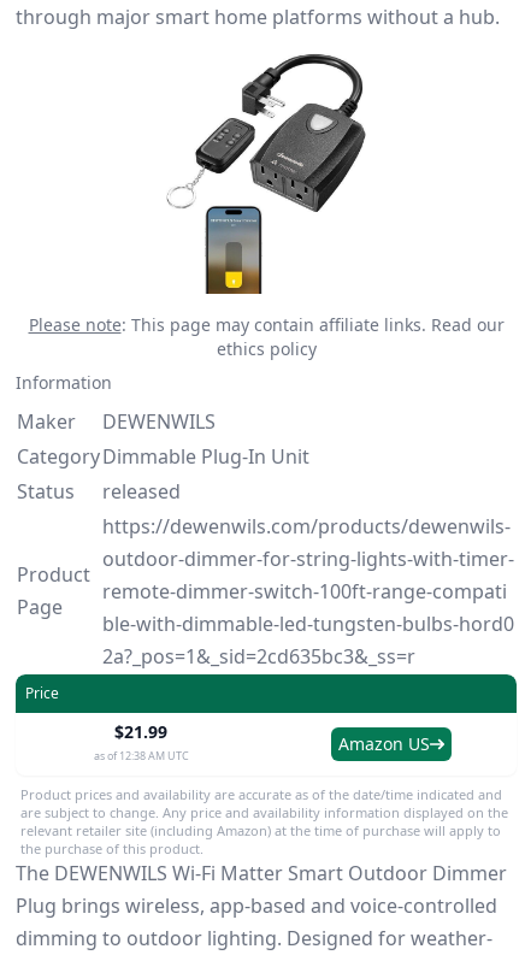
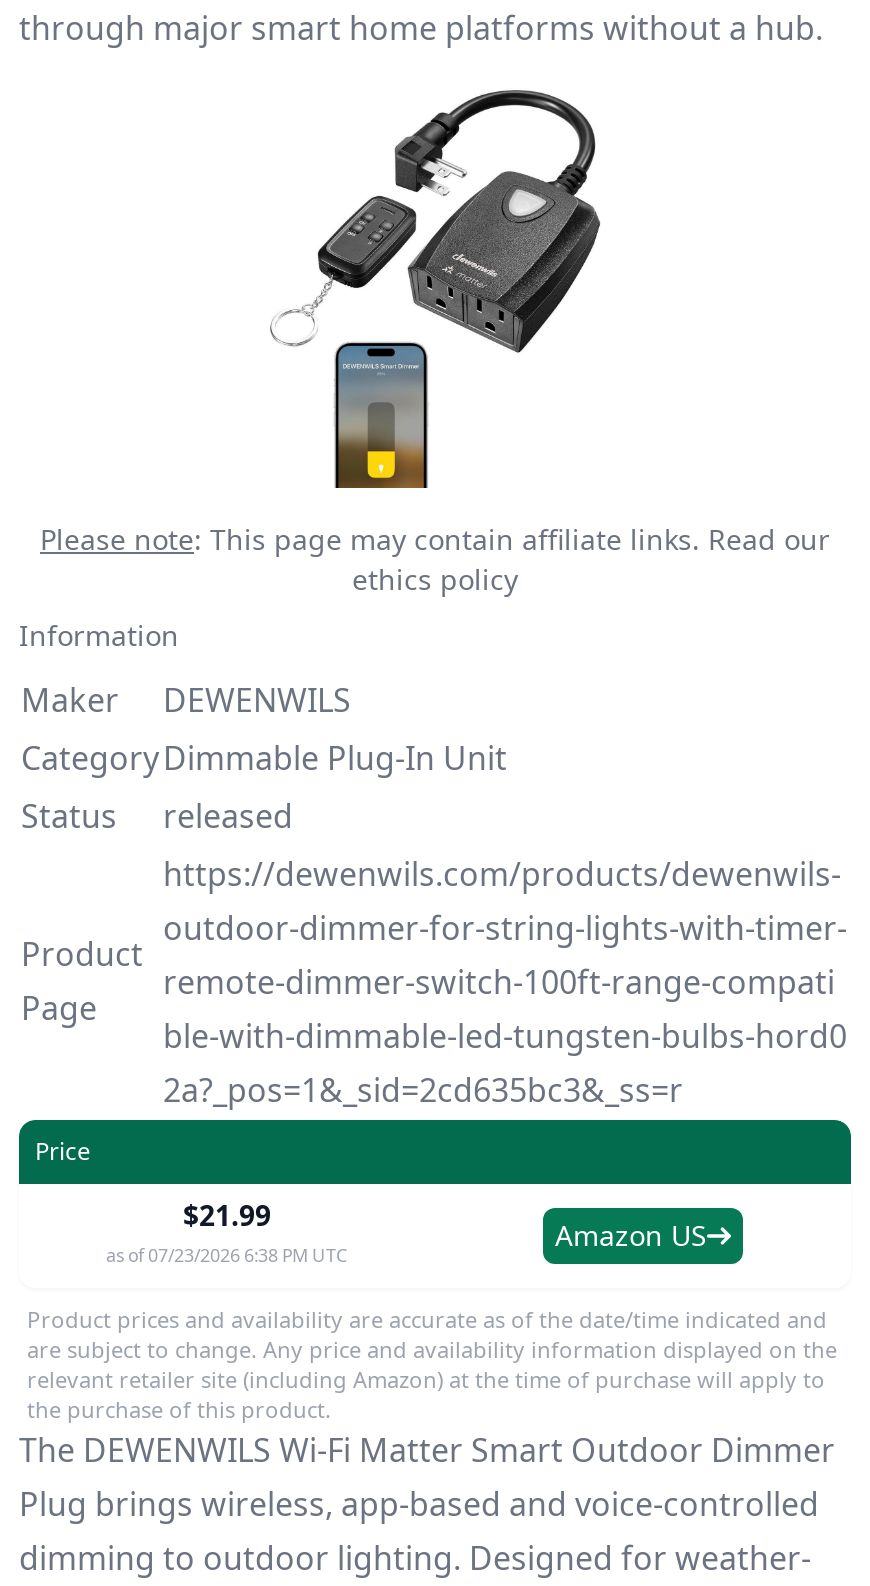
- as of 12:38 AM UTC
+ as of 07/23/2026 6:38 PM UTC
